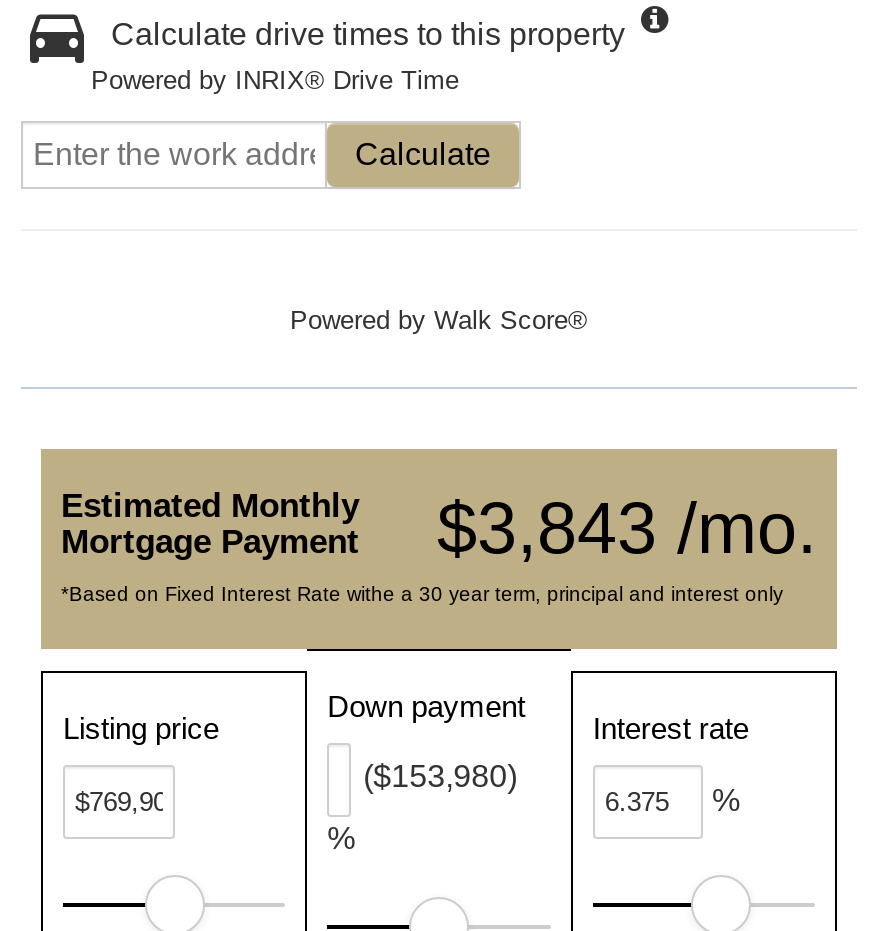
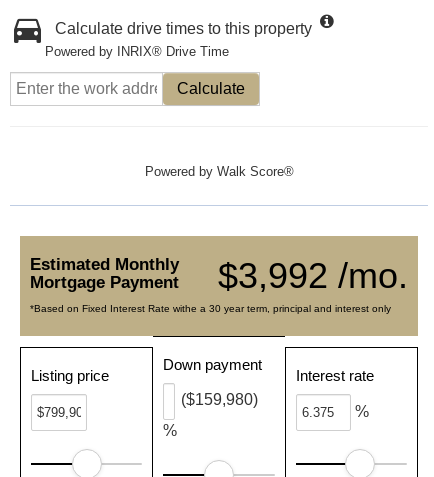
- $3,843 /mo.
+ $3,992 /mo.

- ($153,980)
+ ($159,980)
